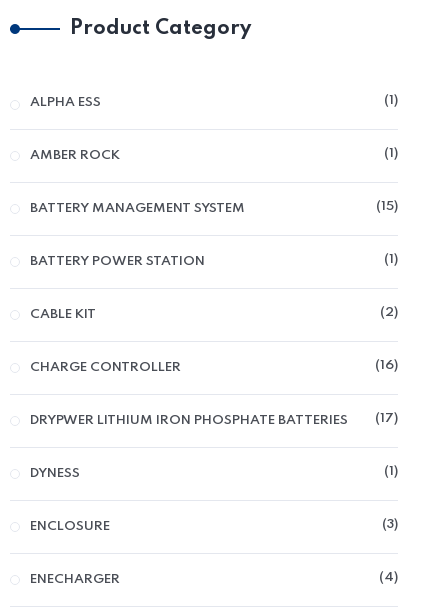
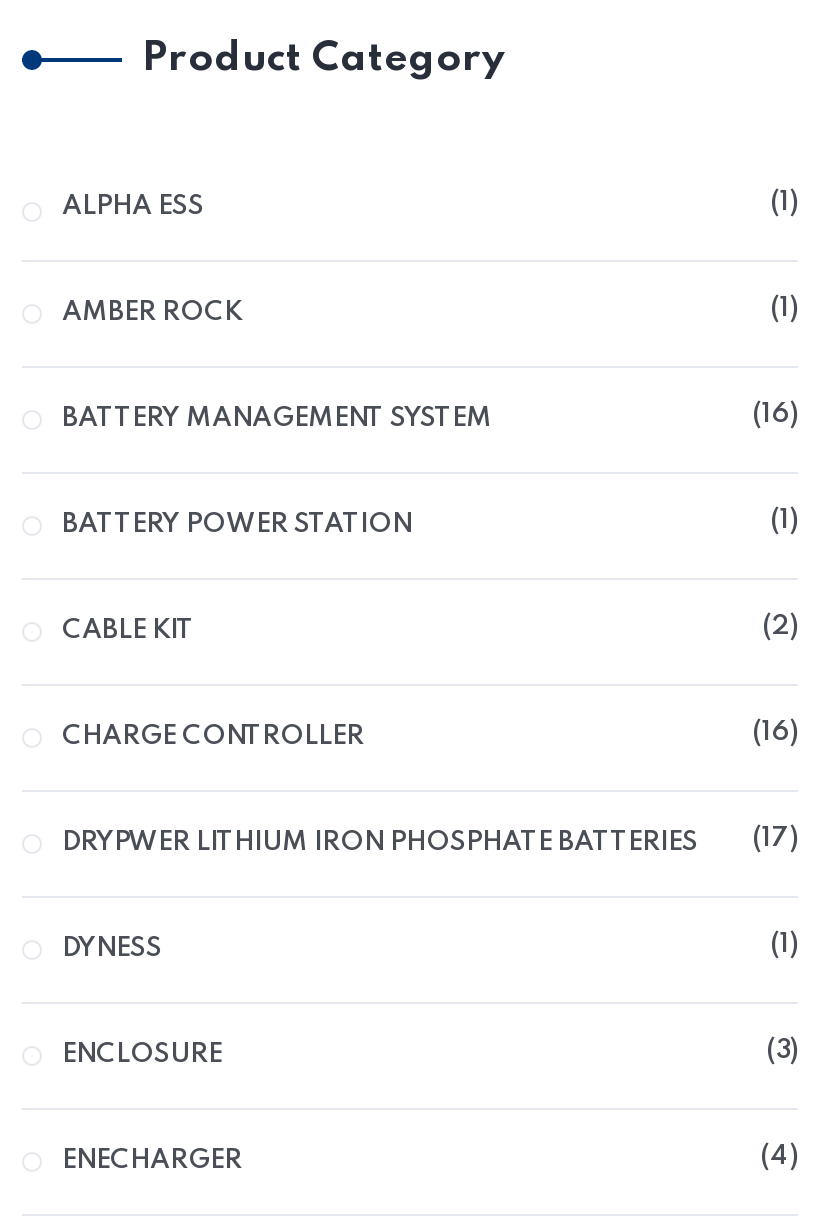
- 15
+ 16
